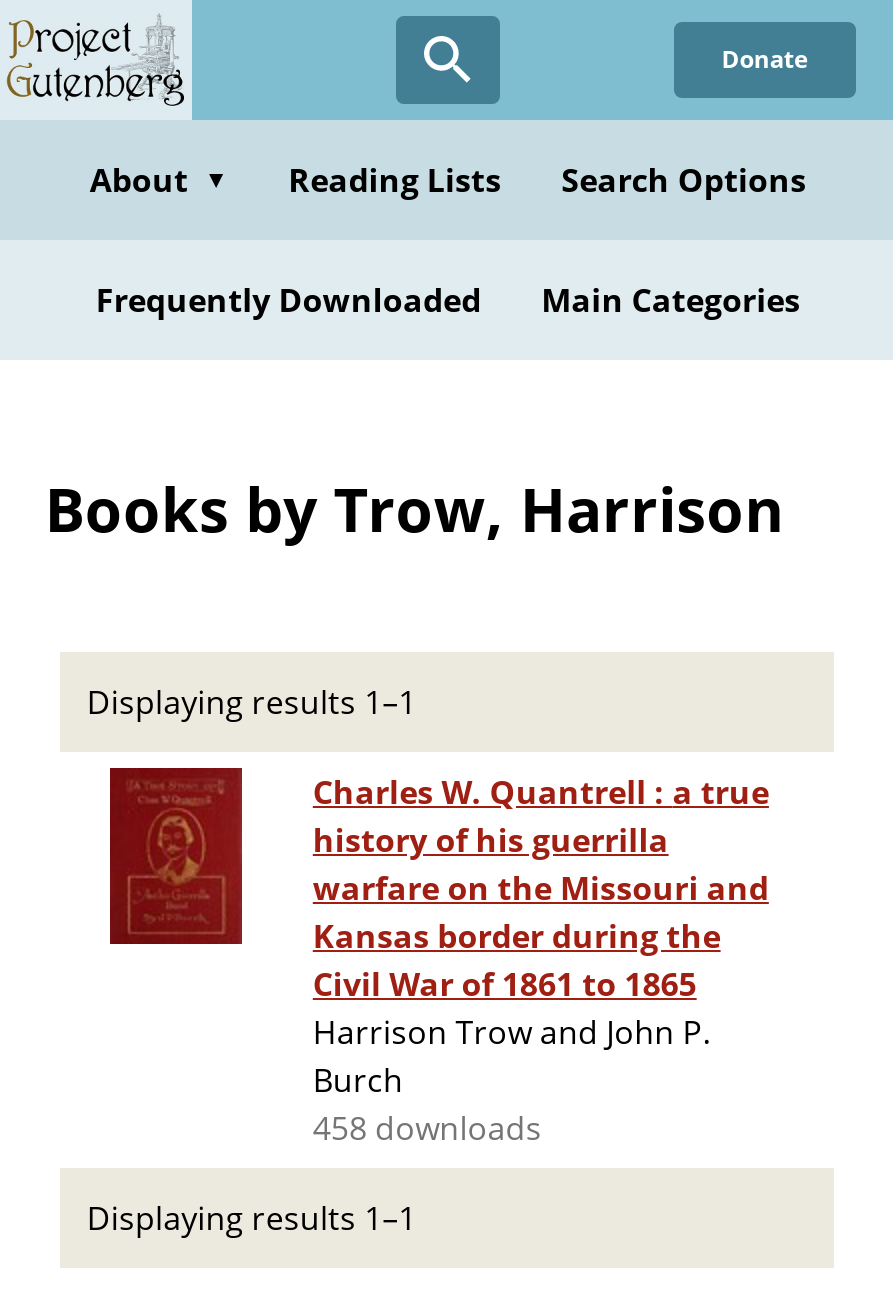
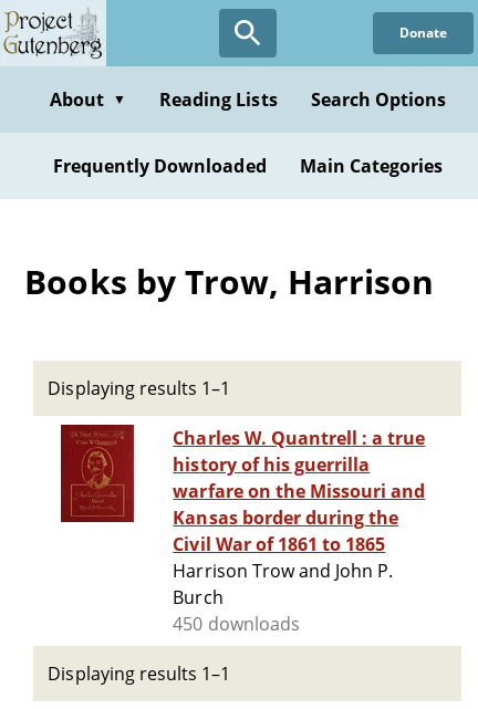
- 458 downloads
+ 450 downloads
